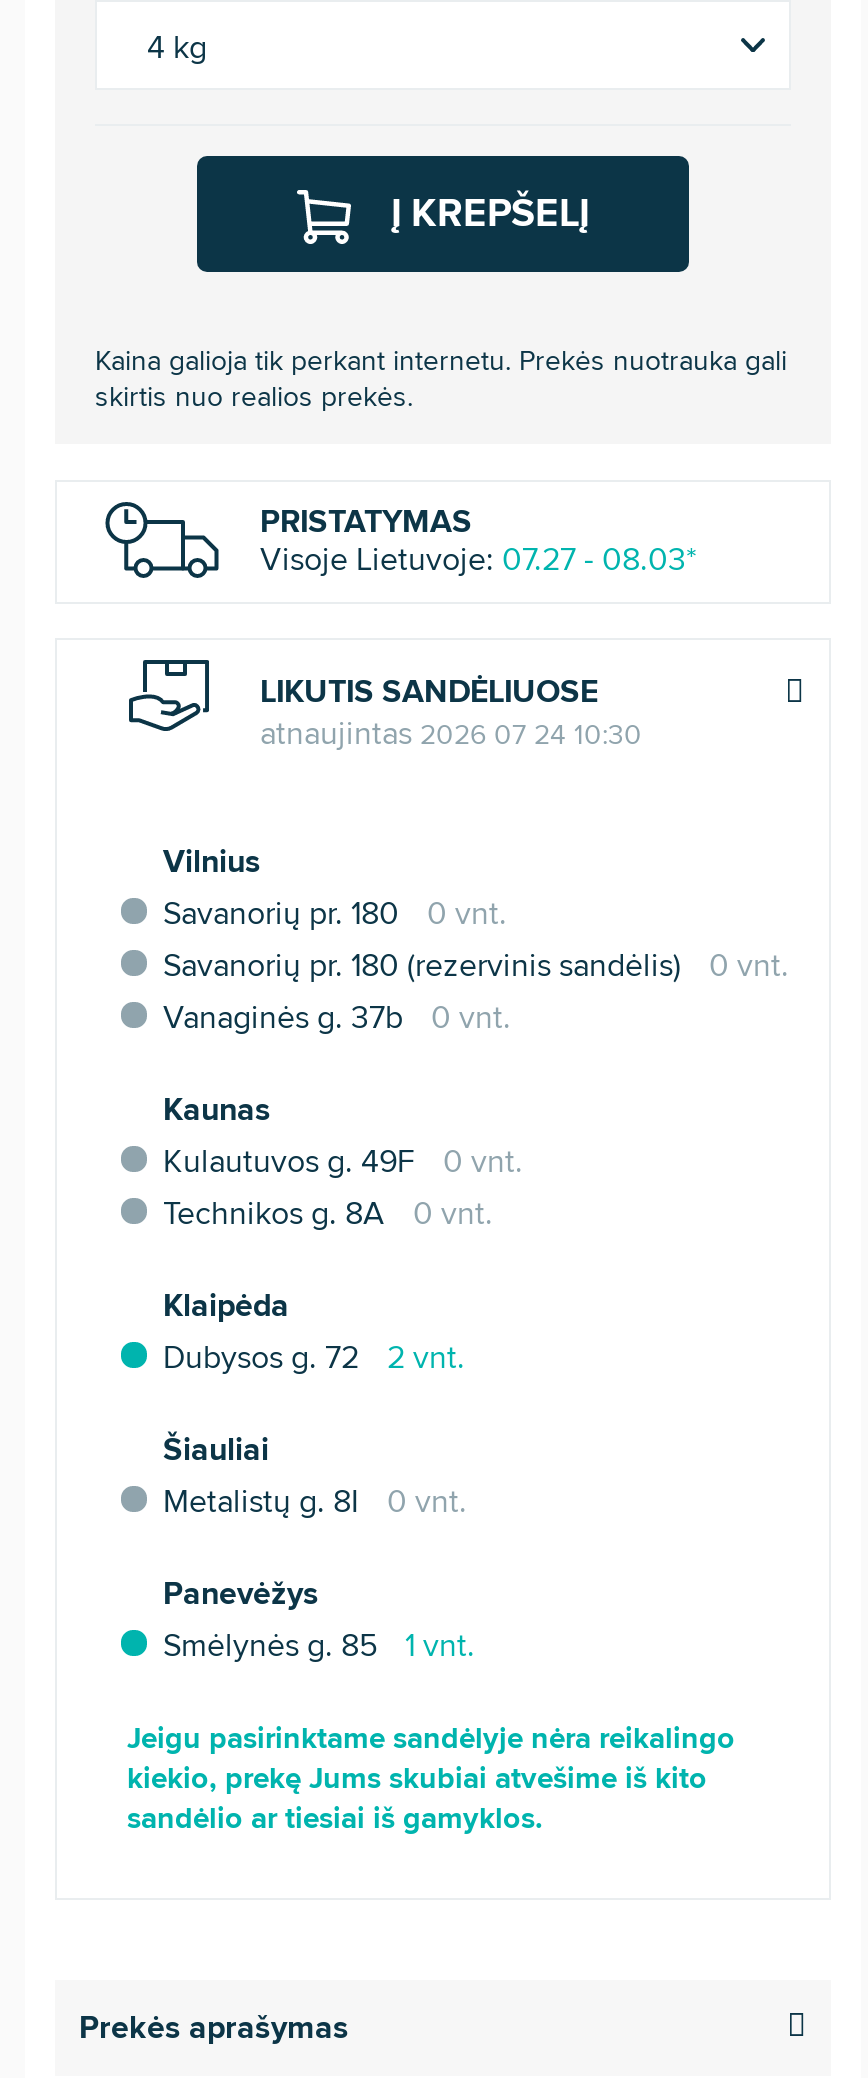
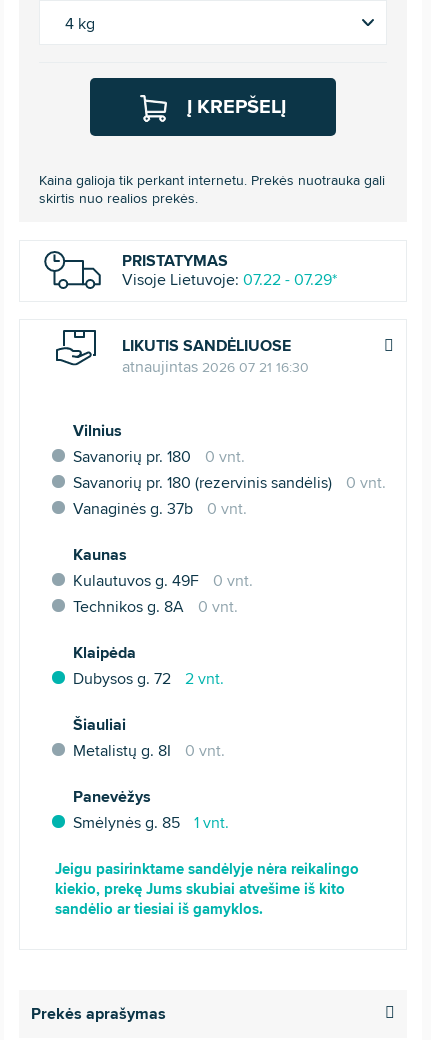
- Visoje Lietuvoje: 07.27 - 08.03*
+ Visoje Lietuvoje: 07.22 - 07.29*

- atnaujintas 2026 07 24 10:30
+ atnaujintas 2026 07 21 16:30
